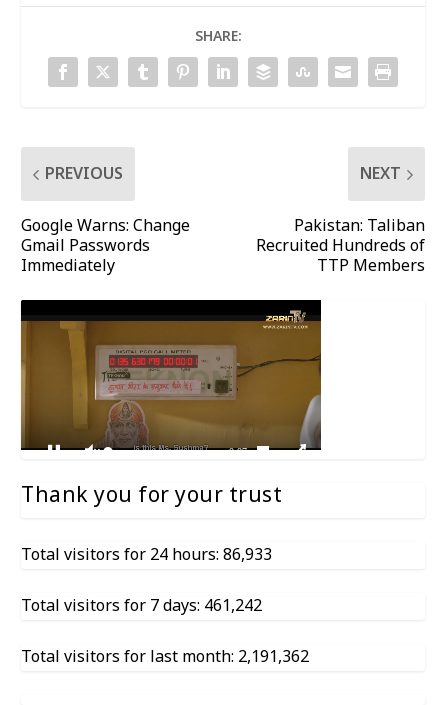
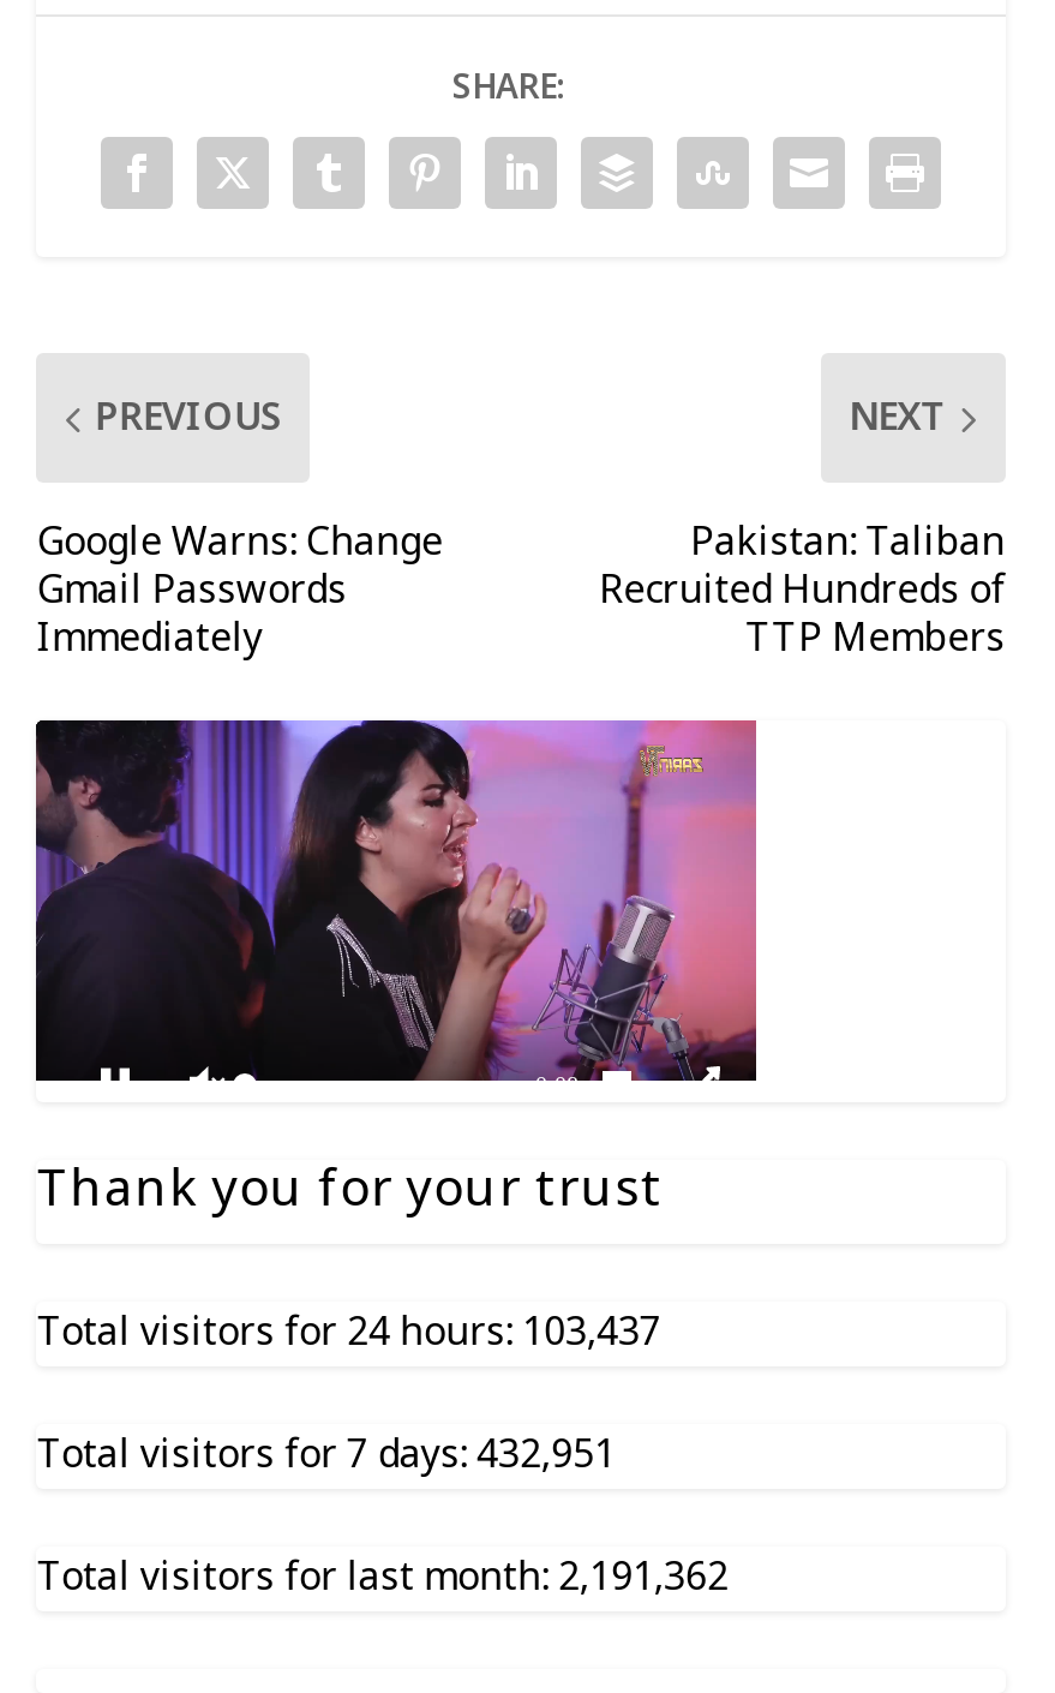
- [image]
+ [image]

- Total visitors for 24 hours: 86,933
+ Total visitors for 24 hours: 103,437

- Total visitors for 7 days: 461,242
+ Total visitors for 7 days: 432,951
